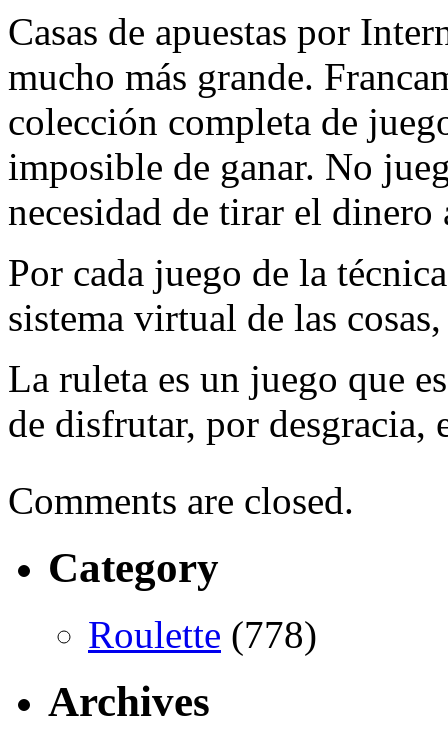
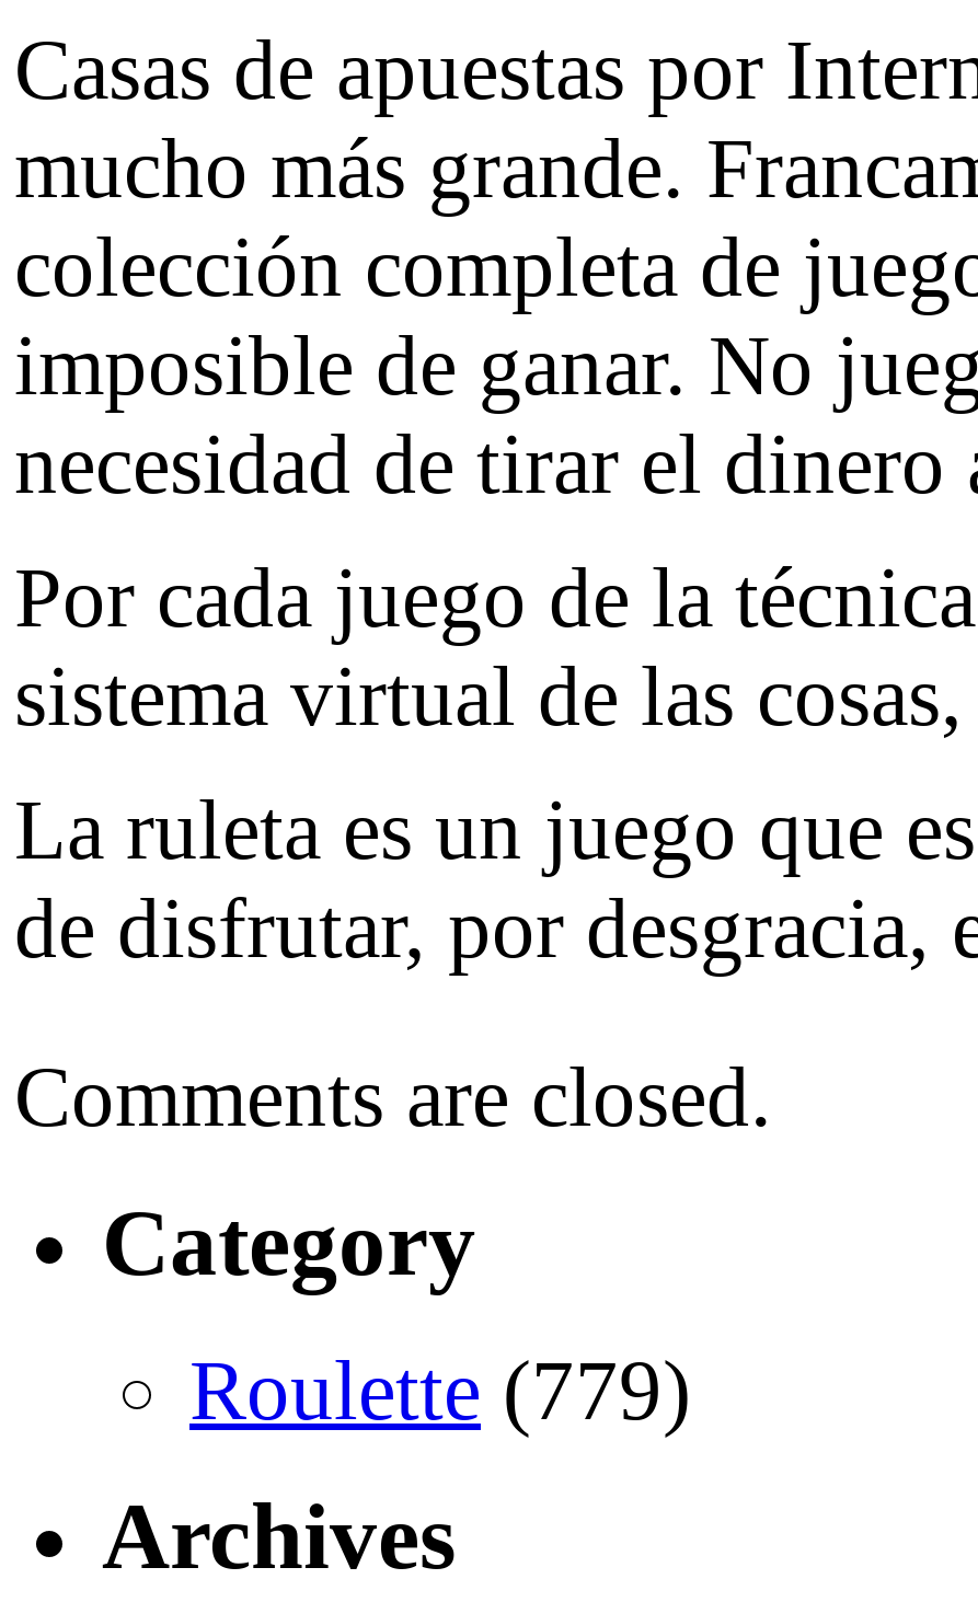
- Roulette (778)
+ Roulette (779)
